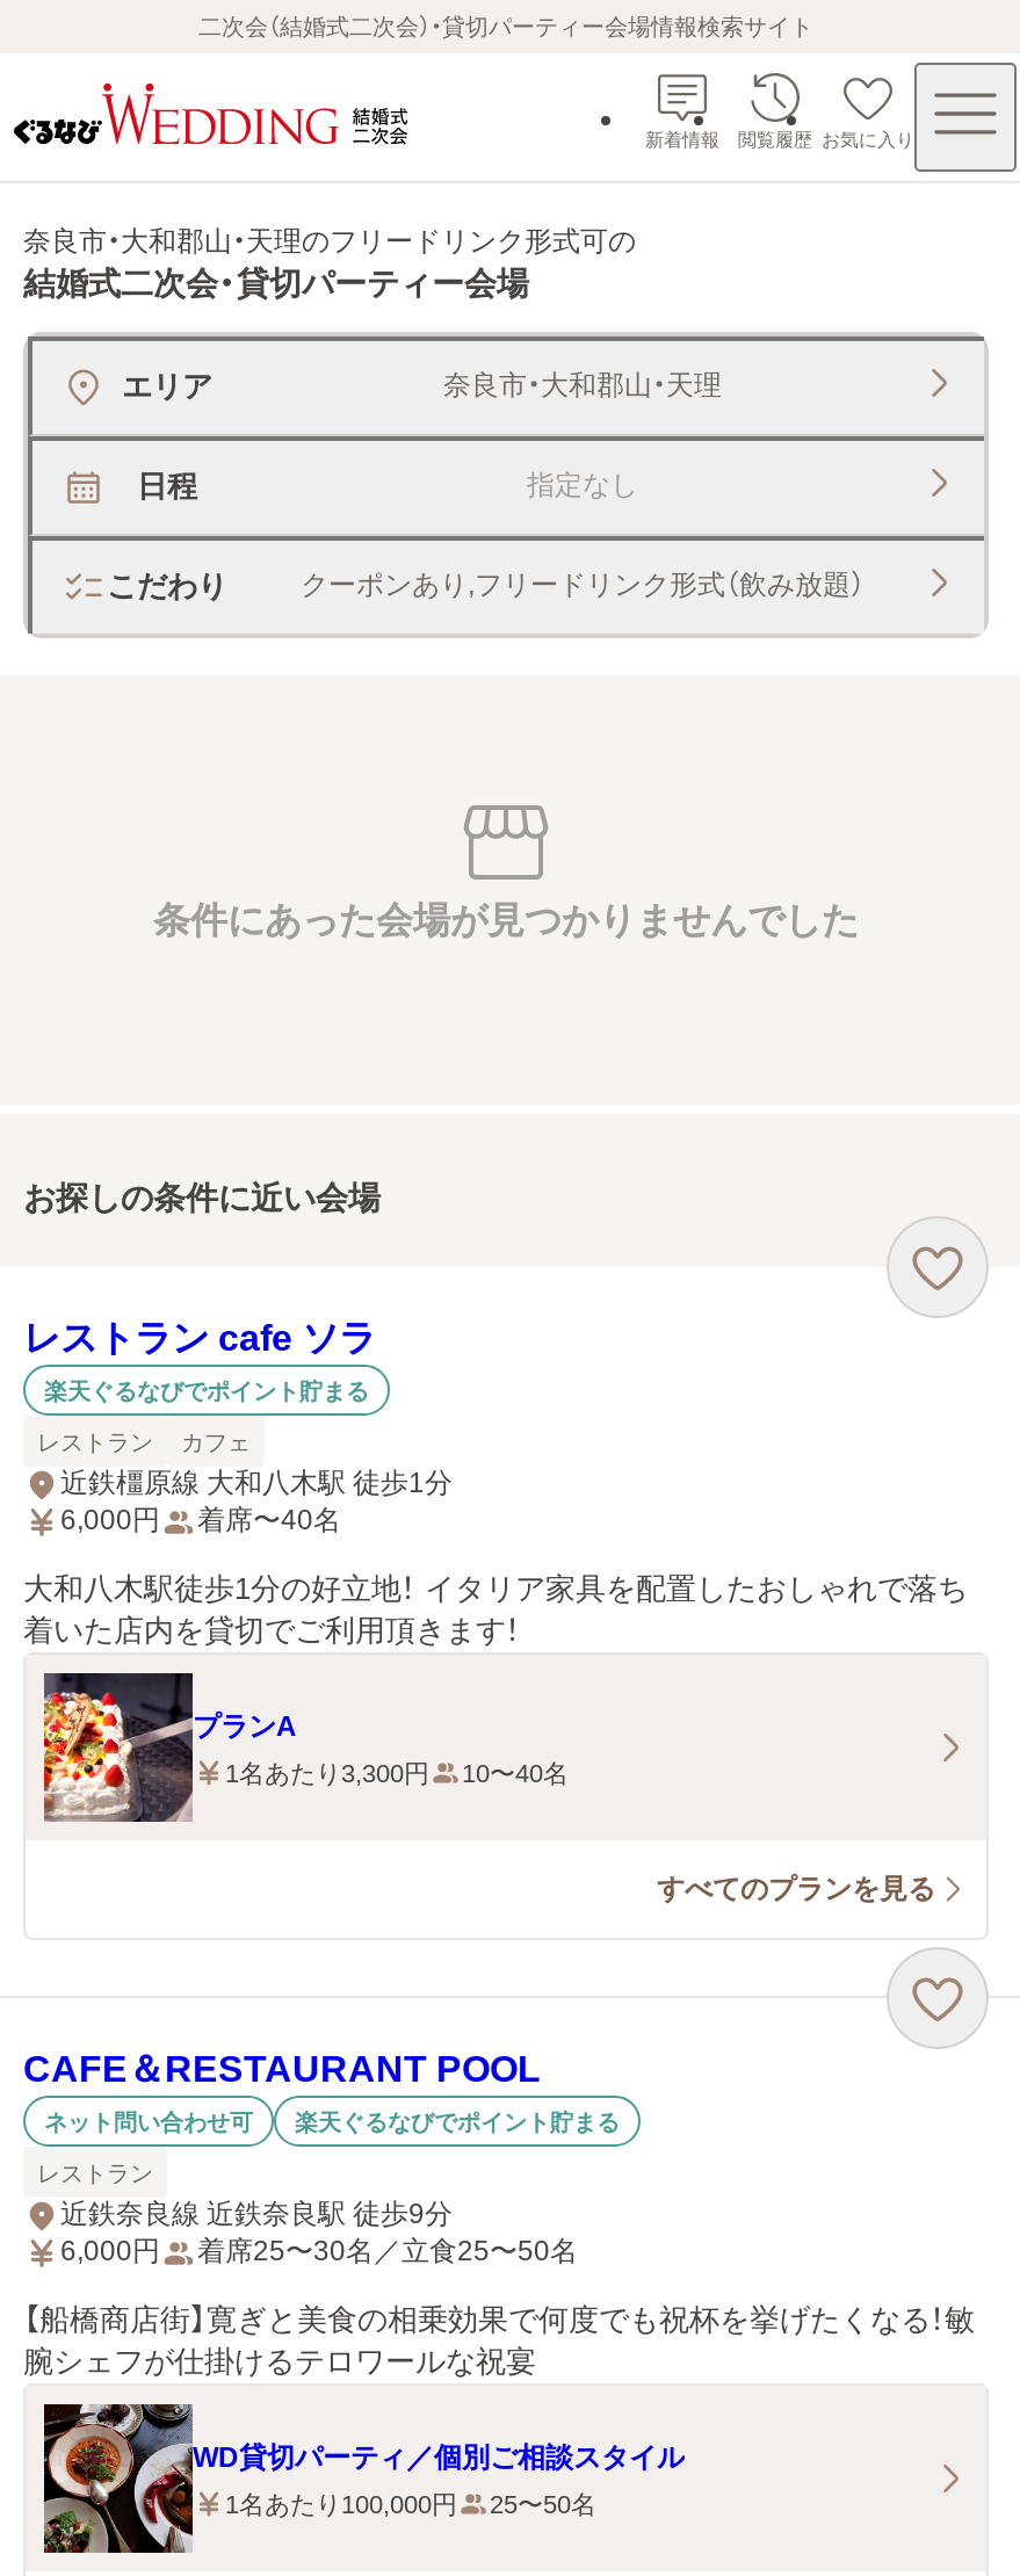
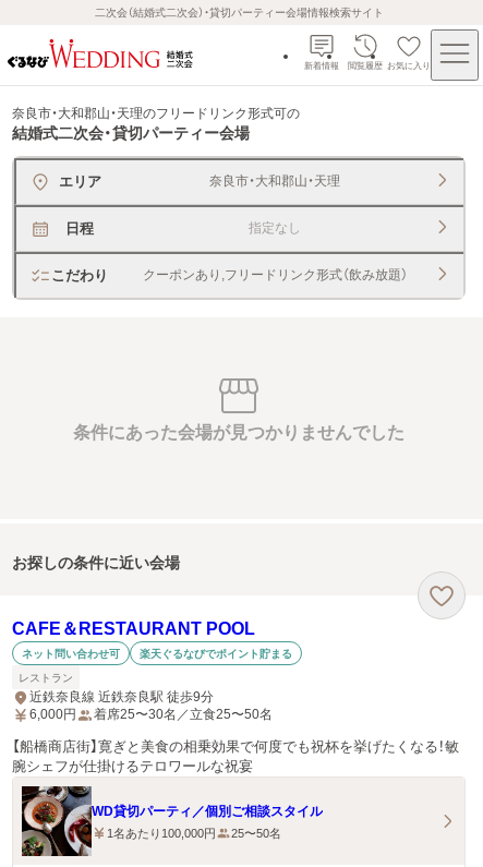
- [image]
- レストラン cafe ソラ
- 楽天ぐるなびでポイント貯まる
- レストラン
- カフェ
- 近鉄橿原線 大和八木駅 徒歩1分
- 6,000円
- 着席〜40名
- 大和八木駅徒歩1分の好立地！ イタリア家具を配置したおしゃれで落ち
- 着いた店内を貸切でご利用頂きます！
- プランA
- 1名あたり3,300円
- 10〜40名

- すべてのプランを見る
